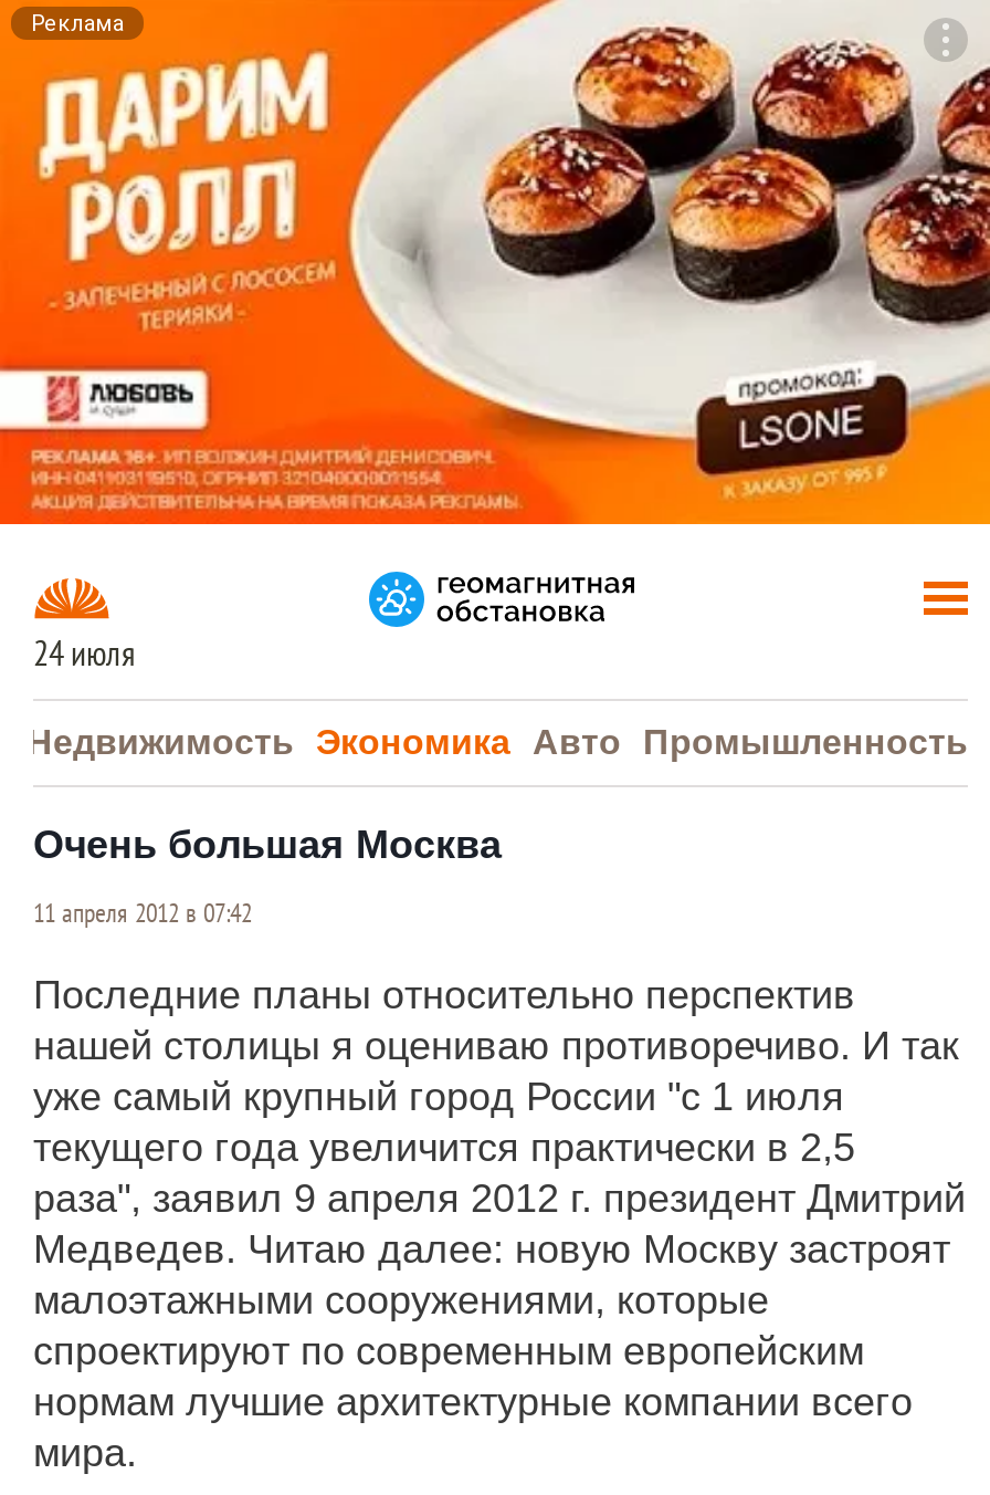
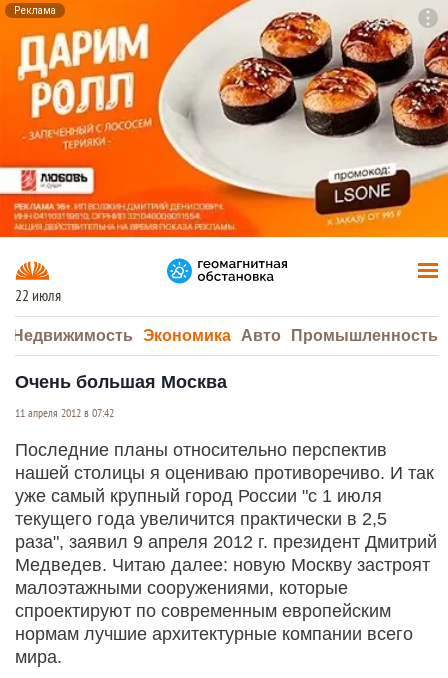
- 24 июля
+ 22 июля
